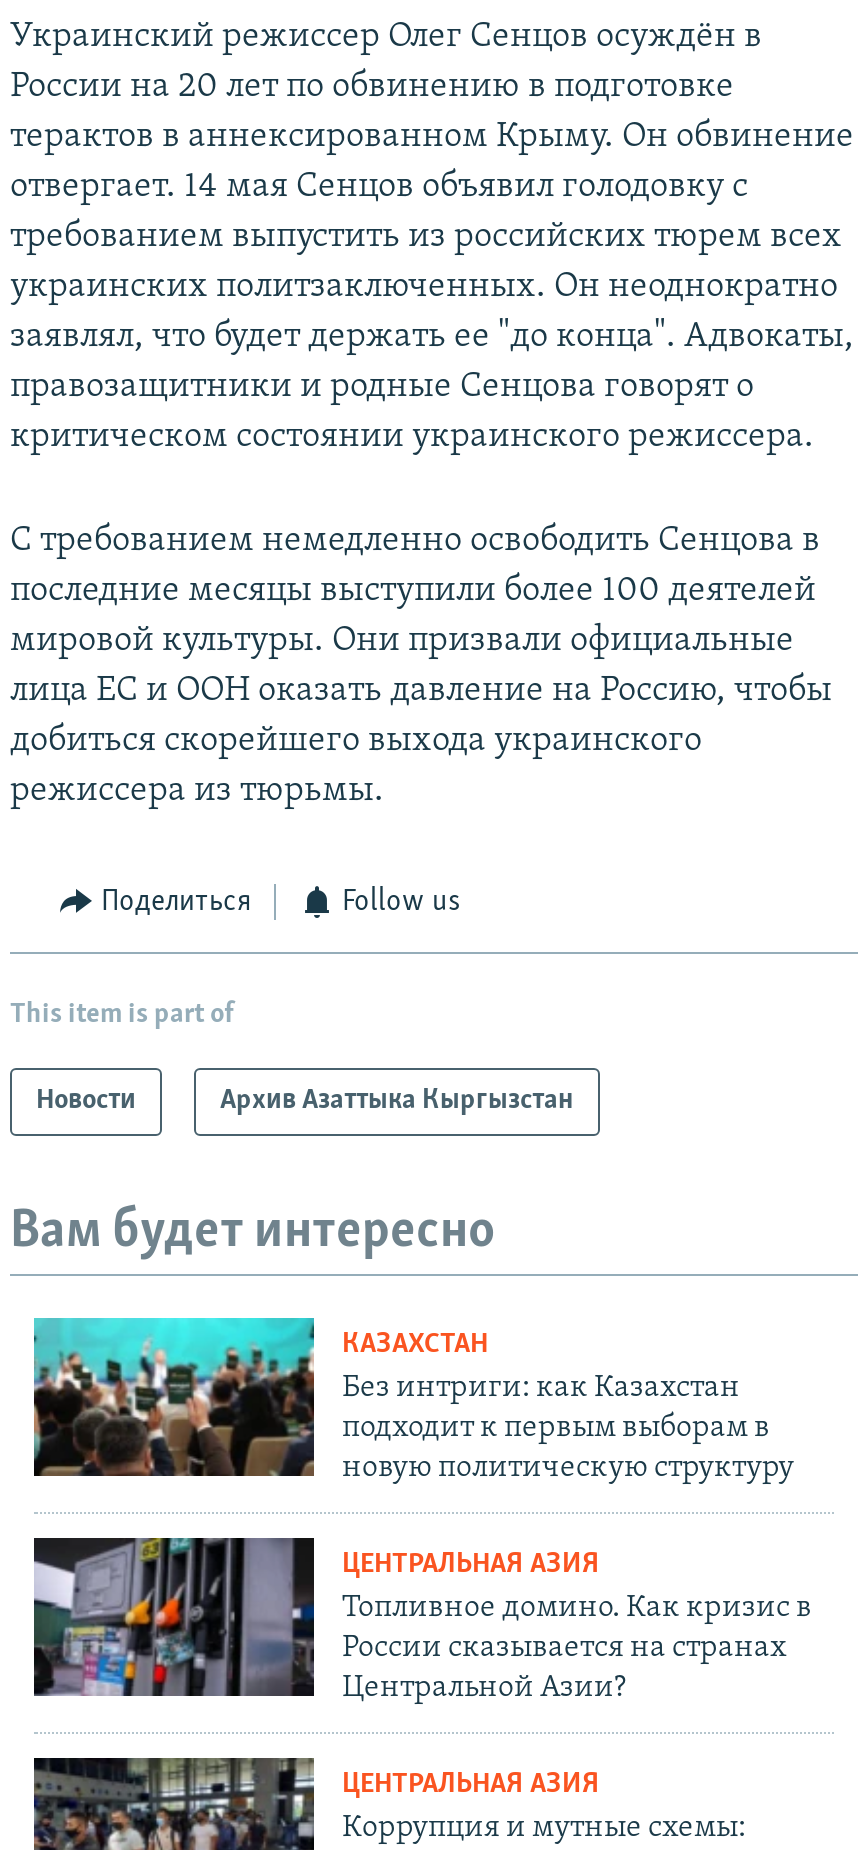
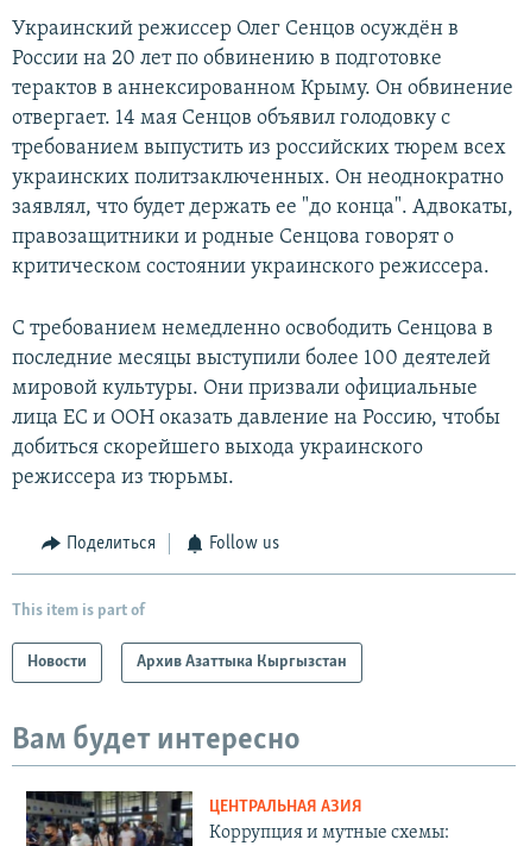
- [image]
- КАЗАХСТАН
- Без интриги: как Казахстан
- подходит к первым выборам в
- новую политическую структуру
- ЦЕНТРАЛЬНАЯ АЗИЯ
- Топливное домино. Как кризис в
- России сказывается на странах
- Центральной Азии?

- [image]
